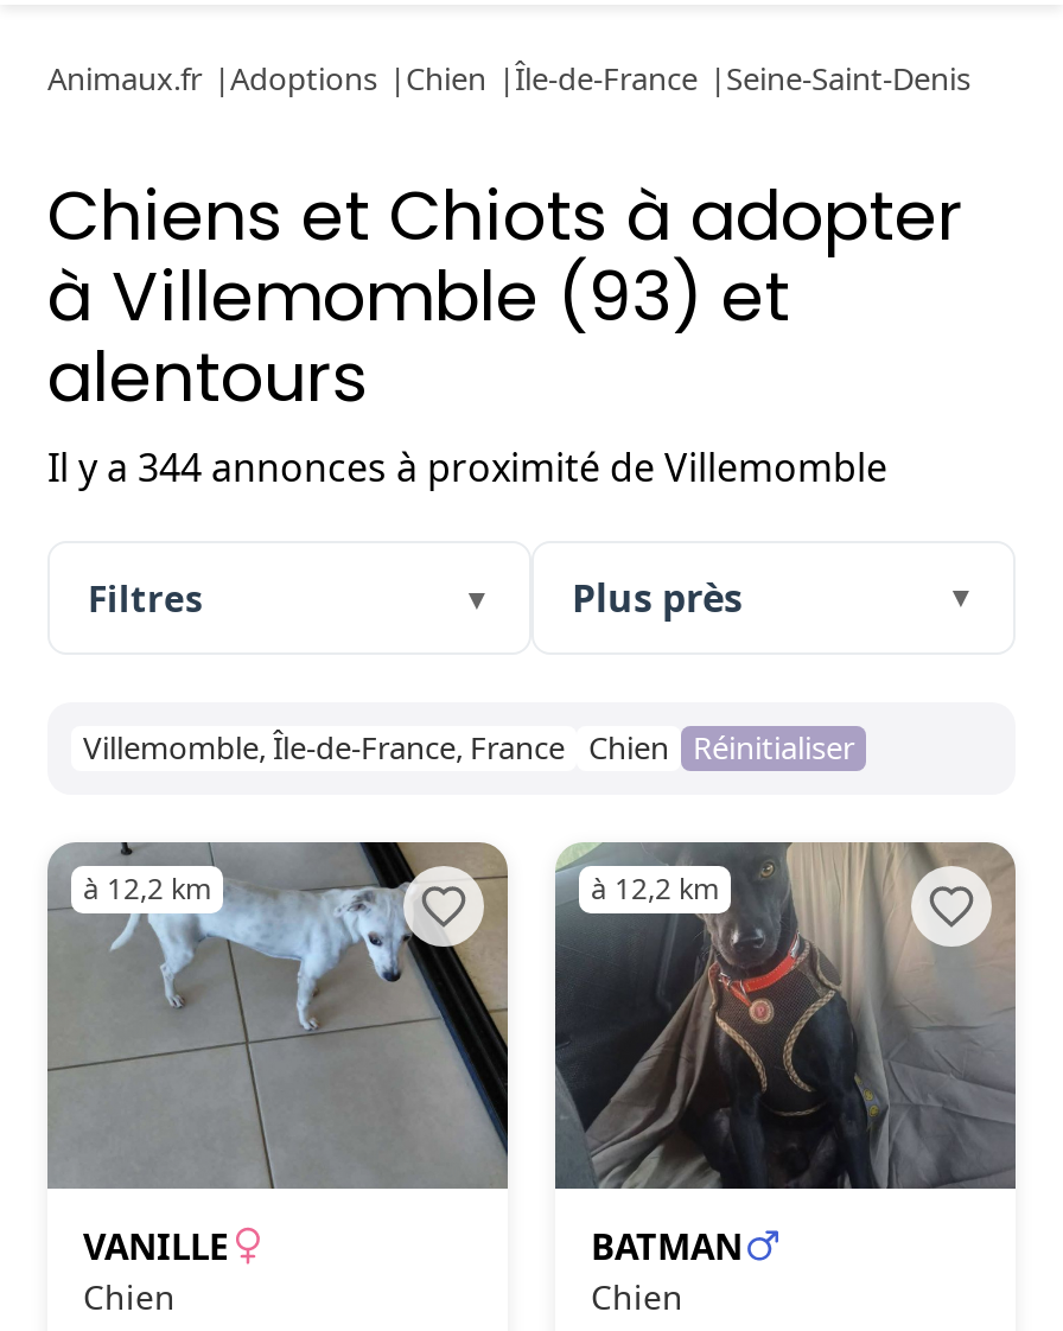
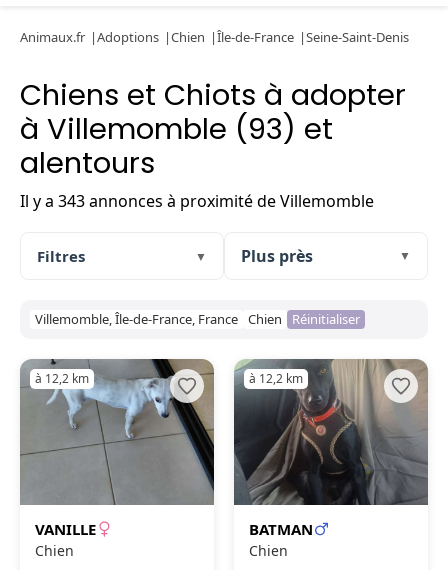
- Il y a 344 annonces à proximité de Villemomble
+ Il y a 343 annonces à proximité de Villemomble
